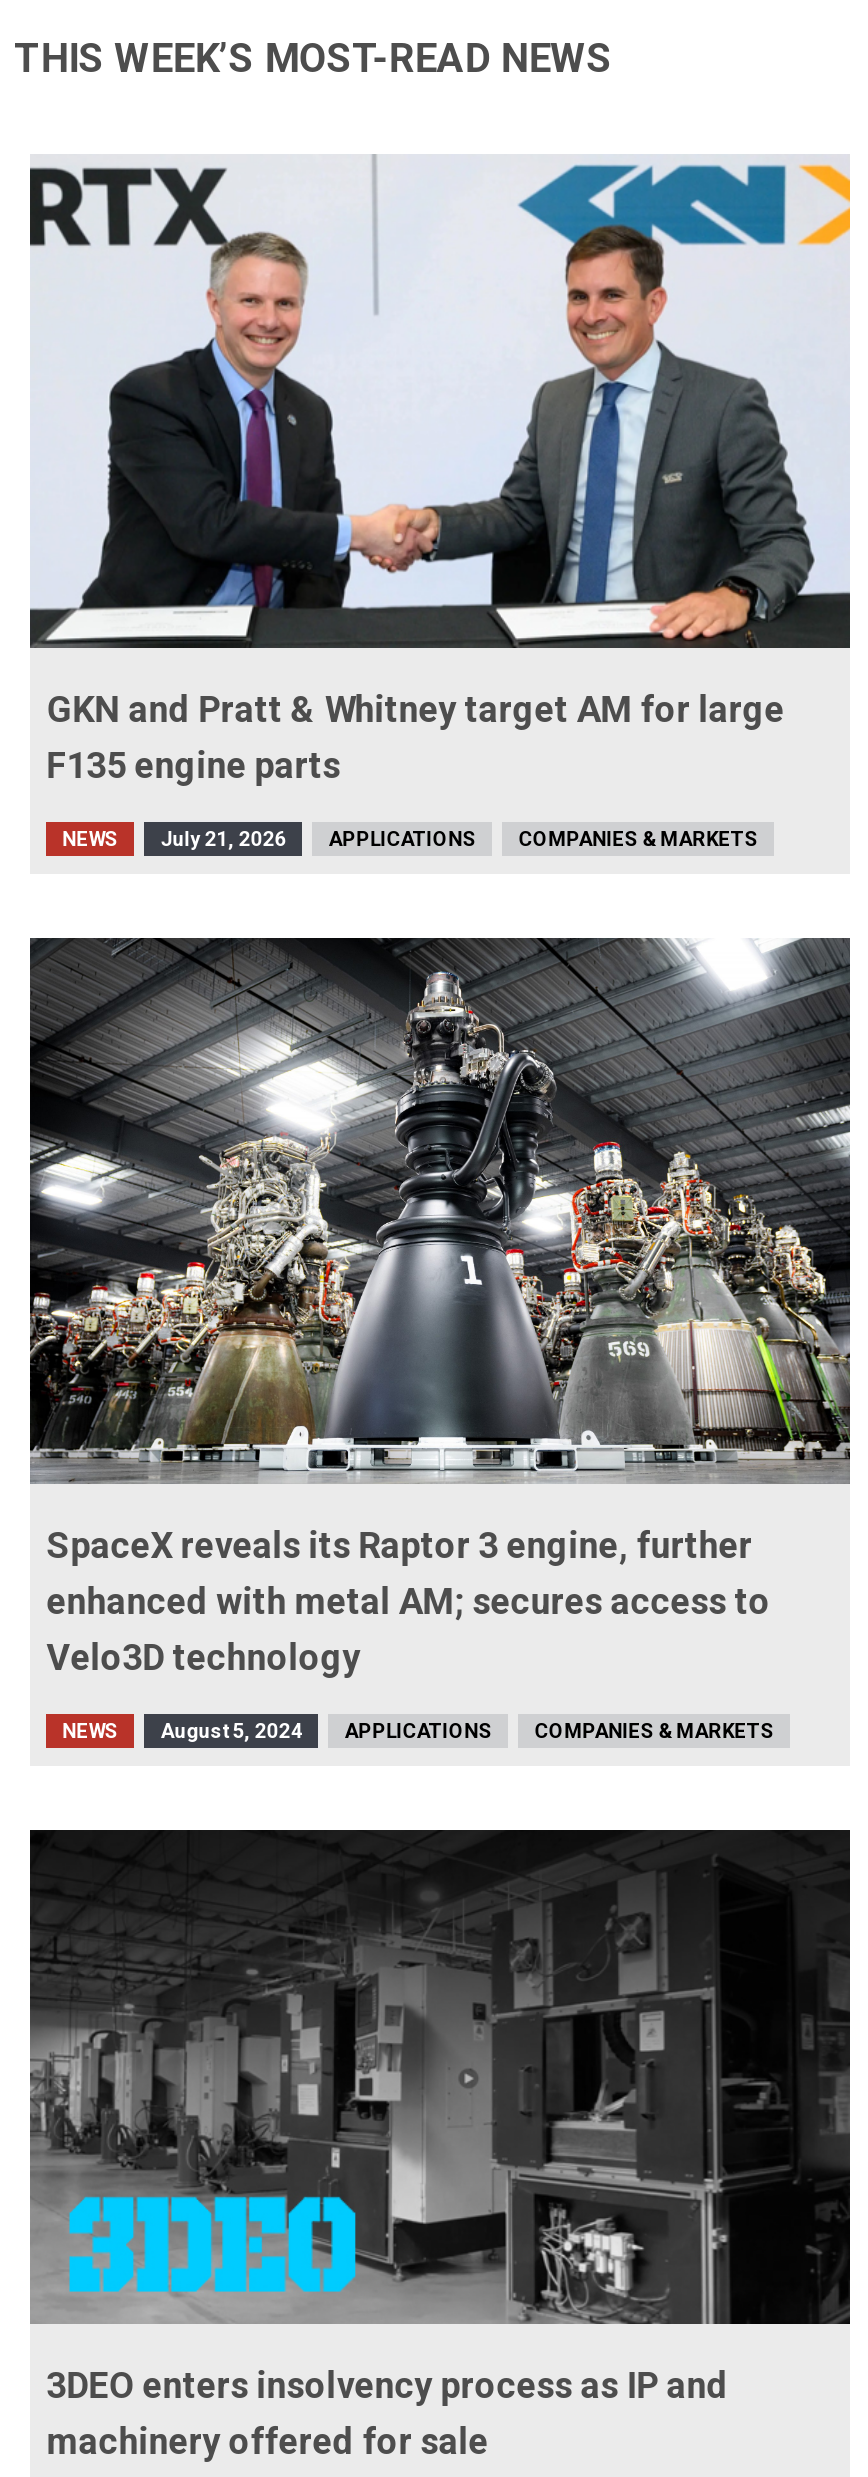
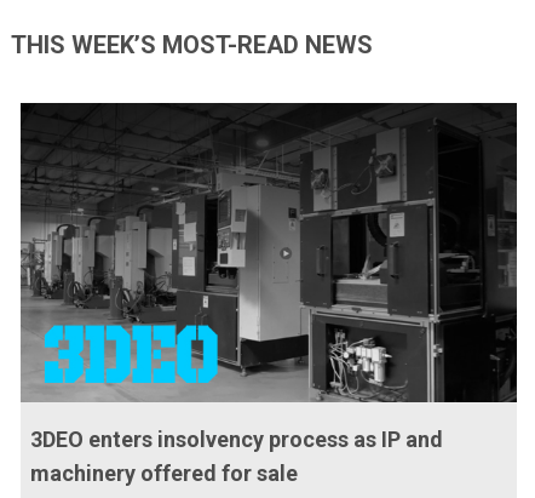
- [image]
- GKN and Pratt & Whitney target AM for large
- F135 engine parts
- APPLICATIONS
- COMPANIES & MARKETS
- NEWS
- July 21, 2026

- [image]
- SpaceX reveals its Raptor 3 engine, further
- enhanced with metal AM; secures access to
- Velo3D technology
- APPLICATIONS
- COMPANIES & MARKETS
- NEWS
- August 5, 2024
